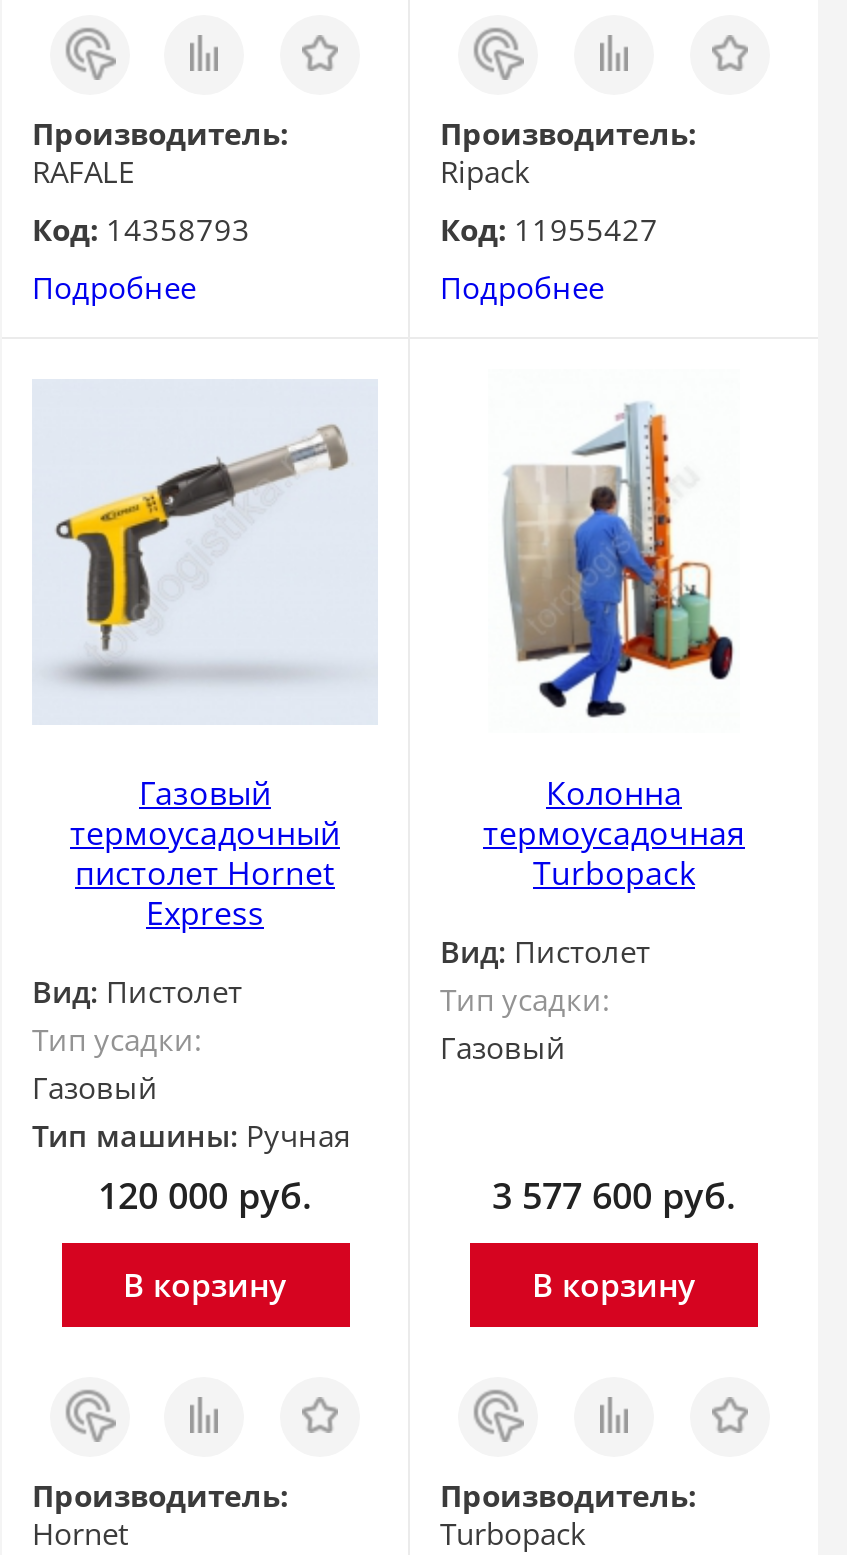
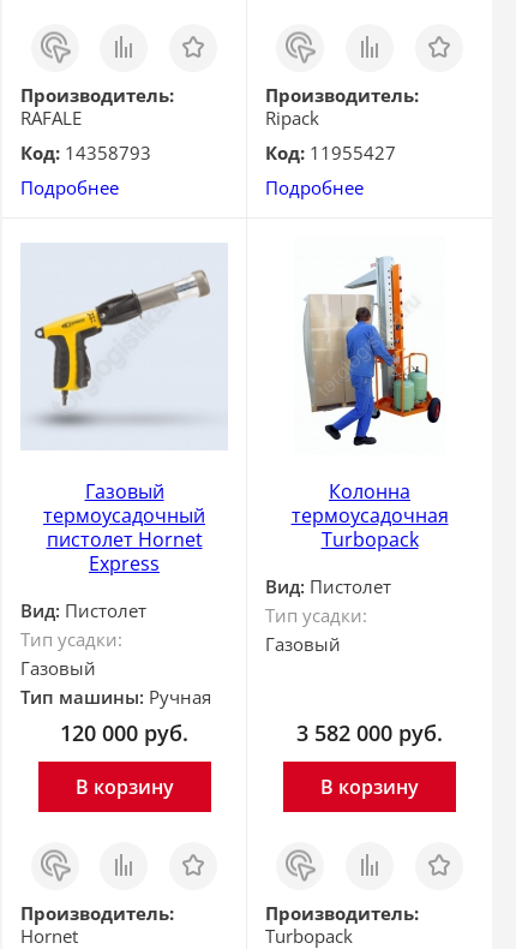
- 3 577 600 руб.
+ 3 582 000 руб.
